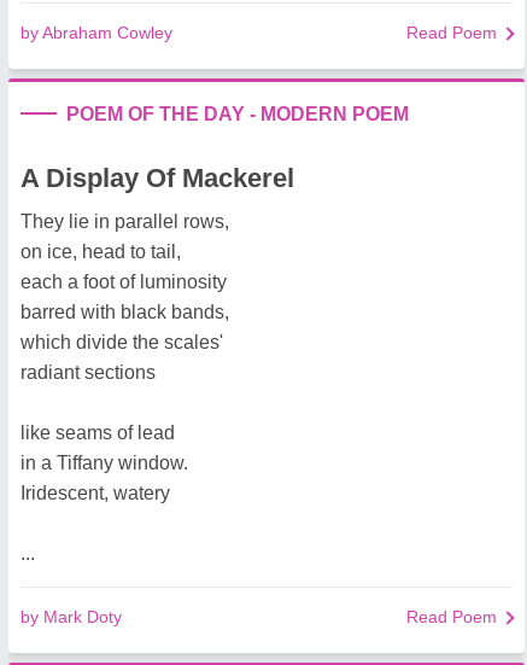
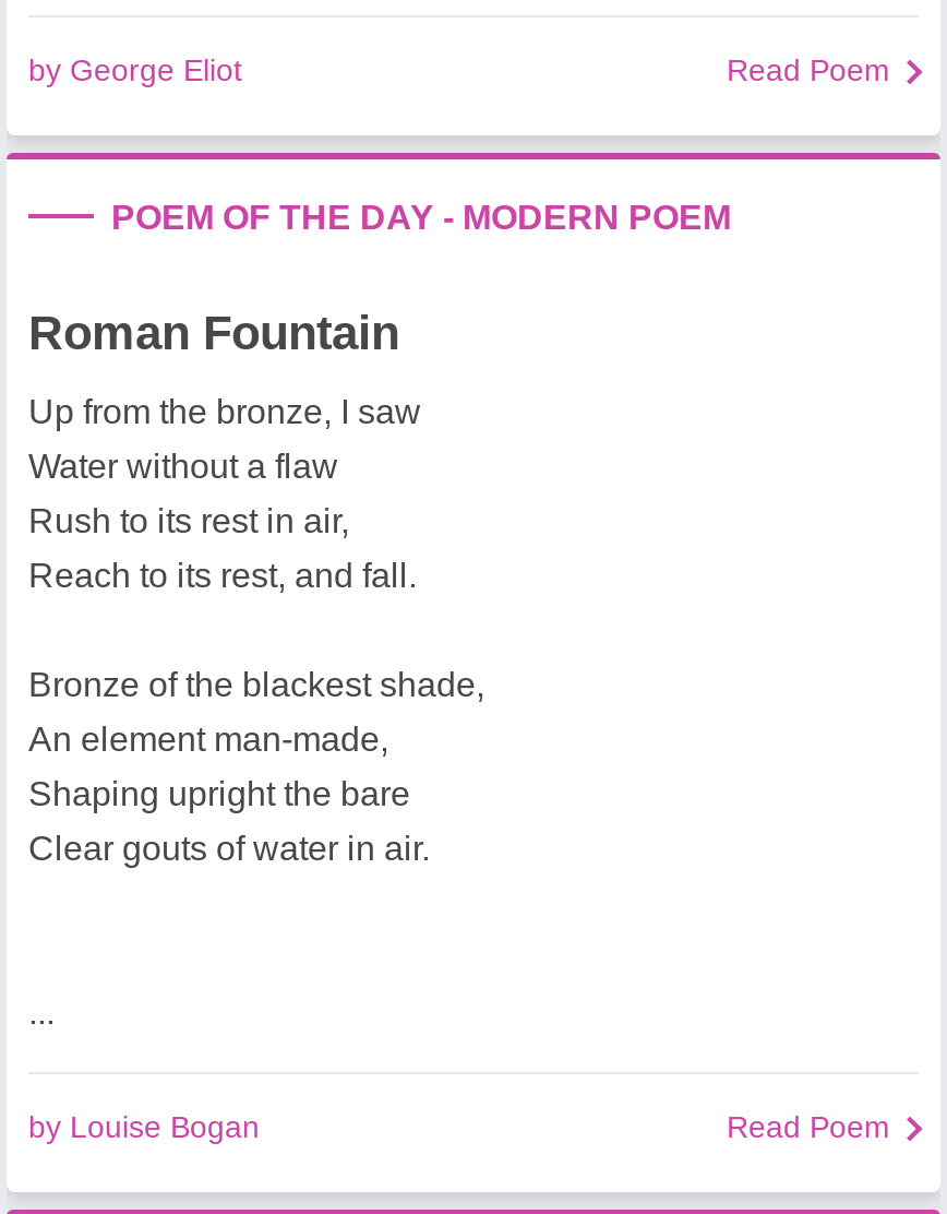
- by Abraham Cowley
+ by George Eliot

- A Display Of Mackerel
- They lie in parallel rows,
- on ice, head to tail,
- each a foot of luminosity
- barred with black bands,
- which divide the scales'
- radiant sections
- like seams of lead
- in a Tiffany window.
- Iridescent, watery
+ Roman Fountain
+ Up from the bronze, I saw
+ Water without a flaw
+ Rush to its rest in air,
+ Reach to its rest, and fall.
+ Bronze of the blackest shade,
+ An element man-made,
+ Shaping upright the bare
+ Clear gouts of water in air.

- by Mark Doty
+ by Louise Bogan
